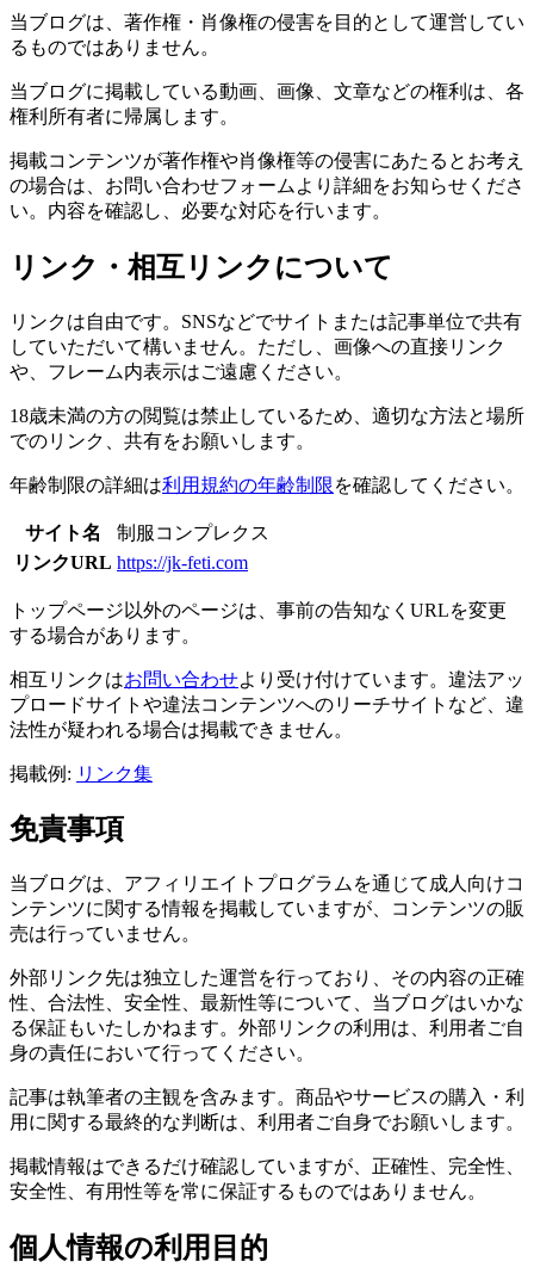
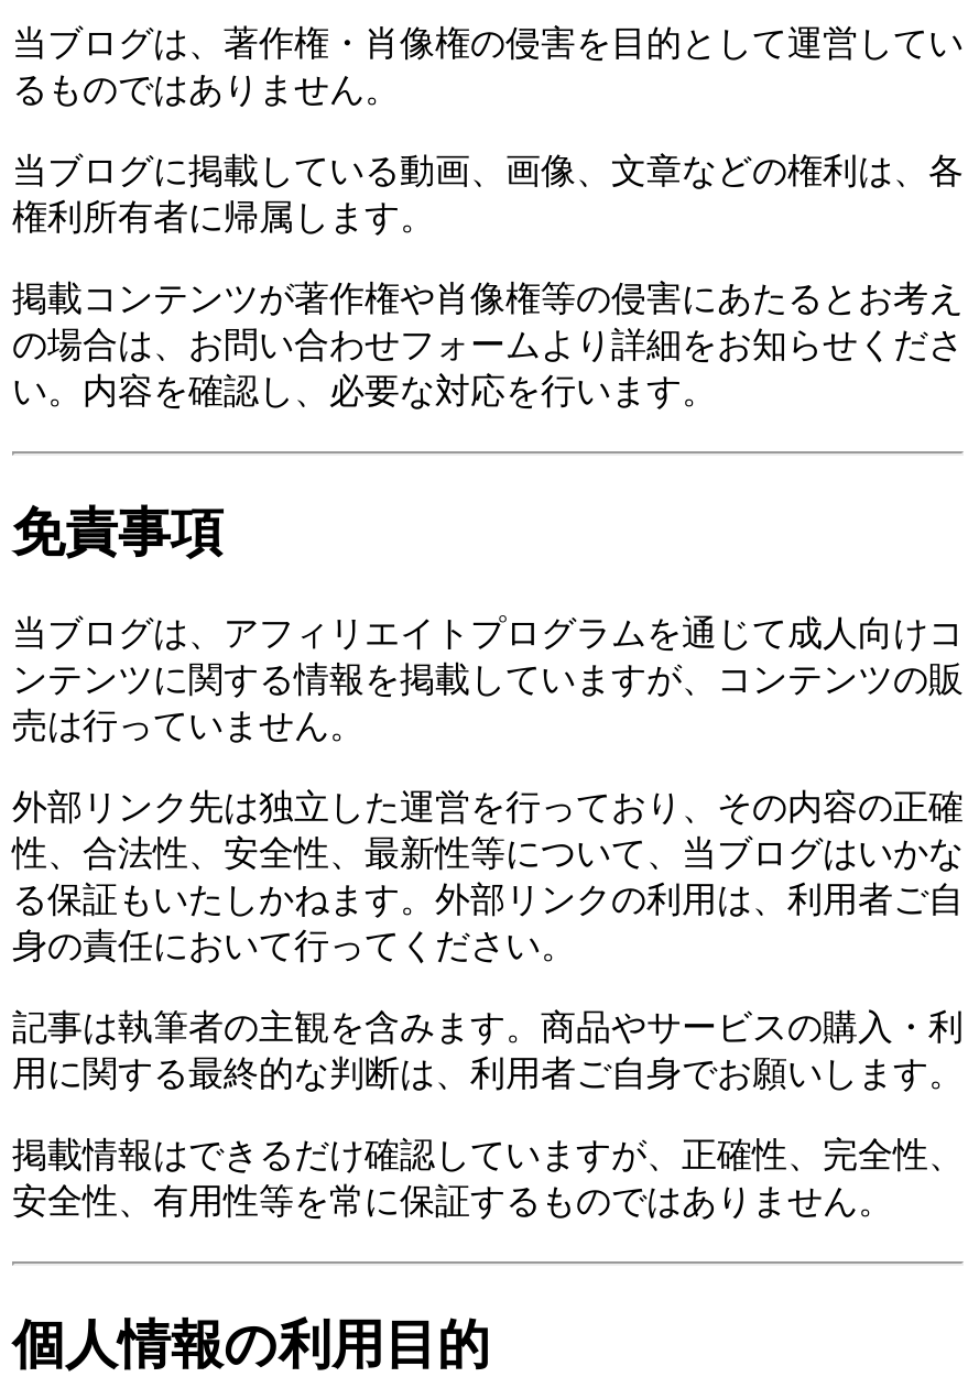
- リンク・相互リンクについて
- リンクは自由です。SNSなどでサイトまたは記事単位で共有
- していただいて構いません。ただし、画像への直接リンク
- や、フレーム内表示はご遠慮ください。
- 18歳未満の方の閲覧は禁止しているため、適切な方法と場所
- でのリンク、共有をお願いします。
- 年齢制限の詳細は利用規約の年齢制限を確認してください。
- サイト名
- 制服コンプレクス
- リンクURL https://jk-feti.com
- トップページ以外のページは、事前の告知なくURLを変更
- する場合があります。
- 相互リンクはお問い合わせより受け付けています。違法アッ
- プロードサイトや違法コンテンツへのリーチサイトなど、違
- 法性が疑われる場合は掲載できません。
- 掲載例:リンク集

moved up: 免責事項 | 当ブログは、アフィリエイトプログラムを通じて成人向けコ | ンテンツに関する情報を掲載していますが、コンテンツの販 | ... | 掲載情報はできるだけ確認していますが、正確性、完全性、 | 安全性、有用性等を常に保証するものではありません。
